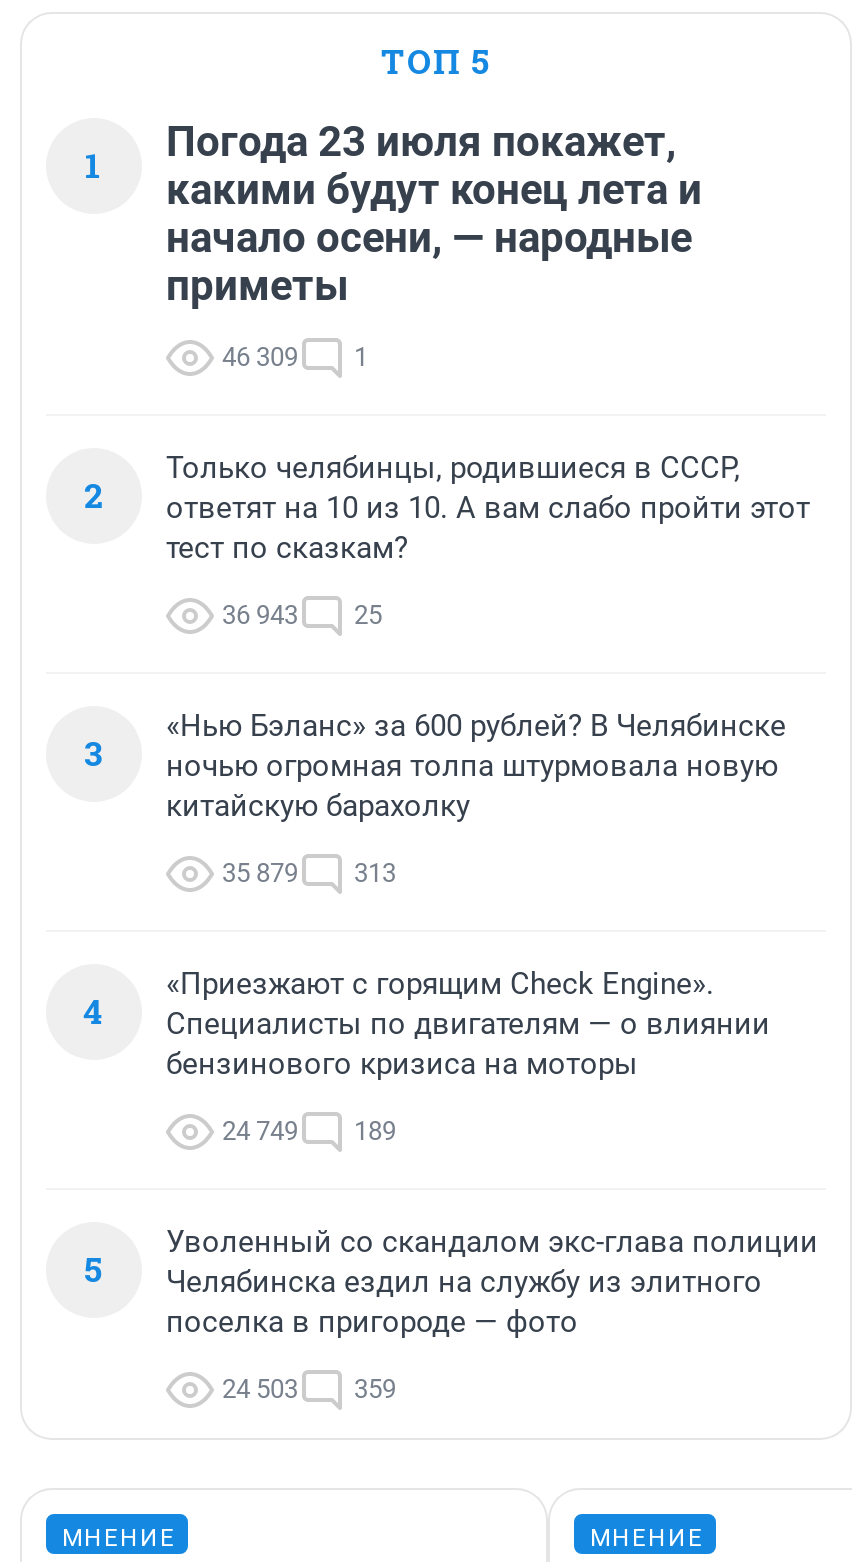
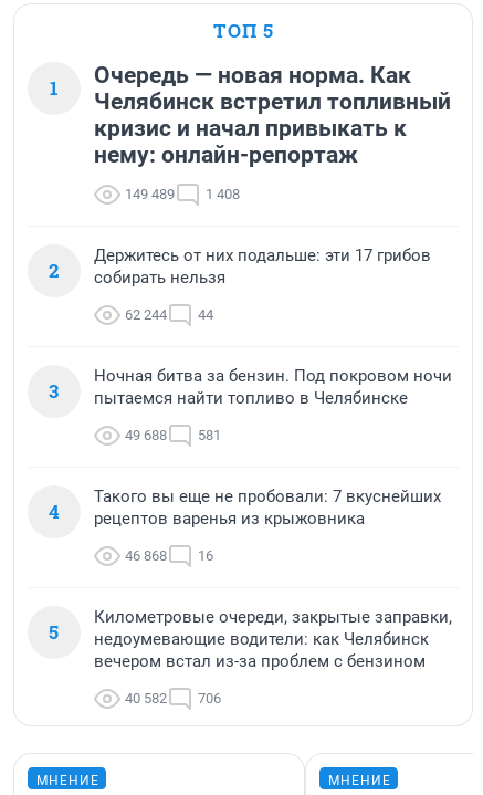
- Погода 23 июля покажет,
- какими будут конец лета и
- начало осени, — народные
- приметы
+ Очередь — новая норма. Как
+ Челябинск встретил топливный
+ кризис и начал привыкать к
+ нему: онлайн-репортаж

- 46 309
- 1
+ 149 489
+ 1 408

- Только челябинцы, родившиеся в СССР,
- ответят на 10 из 10. А вам слабо пройти этот
- тест по сказкам?
+ Держитесь от них подальше: эти 17 грибов
+ собирать нельзя

- 36 943
- 25
+ 62 244
+ 44

- «Нью Бэланс» за 600 рублей? В Челябинске
- ночью огромная толпа штурмовала новую
- китайскую барахолку
+ Ночная битва за бензин. Под покровом ночи
+ пытаемся найти топливо в Челябинске

- 35 879
- 313
+ 49 688
+ 581

- «Приезжают с горящим Check Engine».
- Специалисты по двигателям — о влиянии
- бензинового кризиса на моторы
+ Такого вы еще не пробовали: 7 вкуснейших
+ рецептов варенья из крыжовника

- 24 749
- 189
+ 46 868
+ 16

- Уволенный со скандалом экс-глава полиции
- Челябинска ездил на службу из элитного
- поселка в пригороде — фото
+ Километровые очереди, закрытые заправки,
+ недоумевающие водители: как Челябинск
+ вечером встал из-за проблем с бензином

- 24 503
- 359
+ 40 582
+ 706
